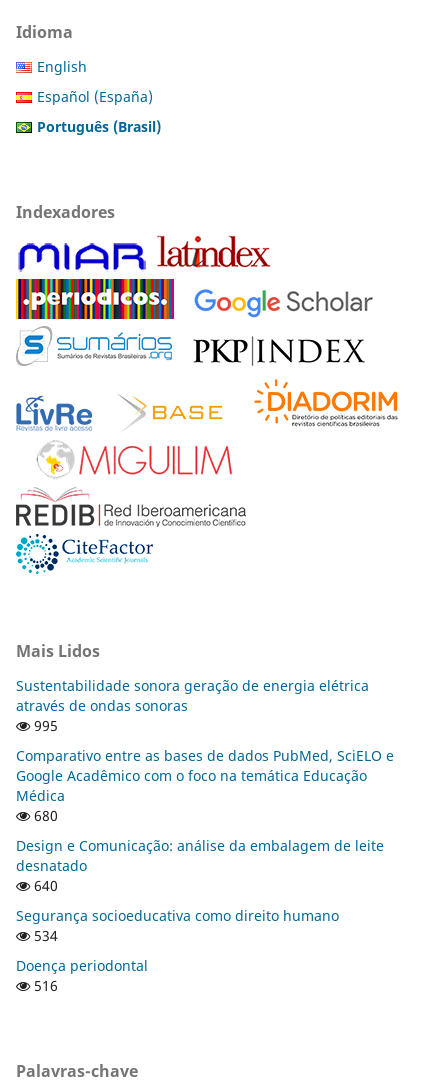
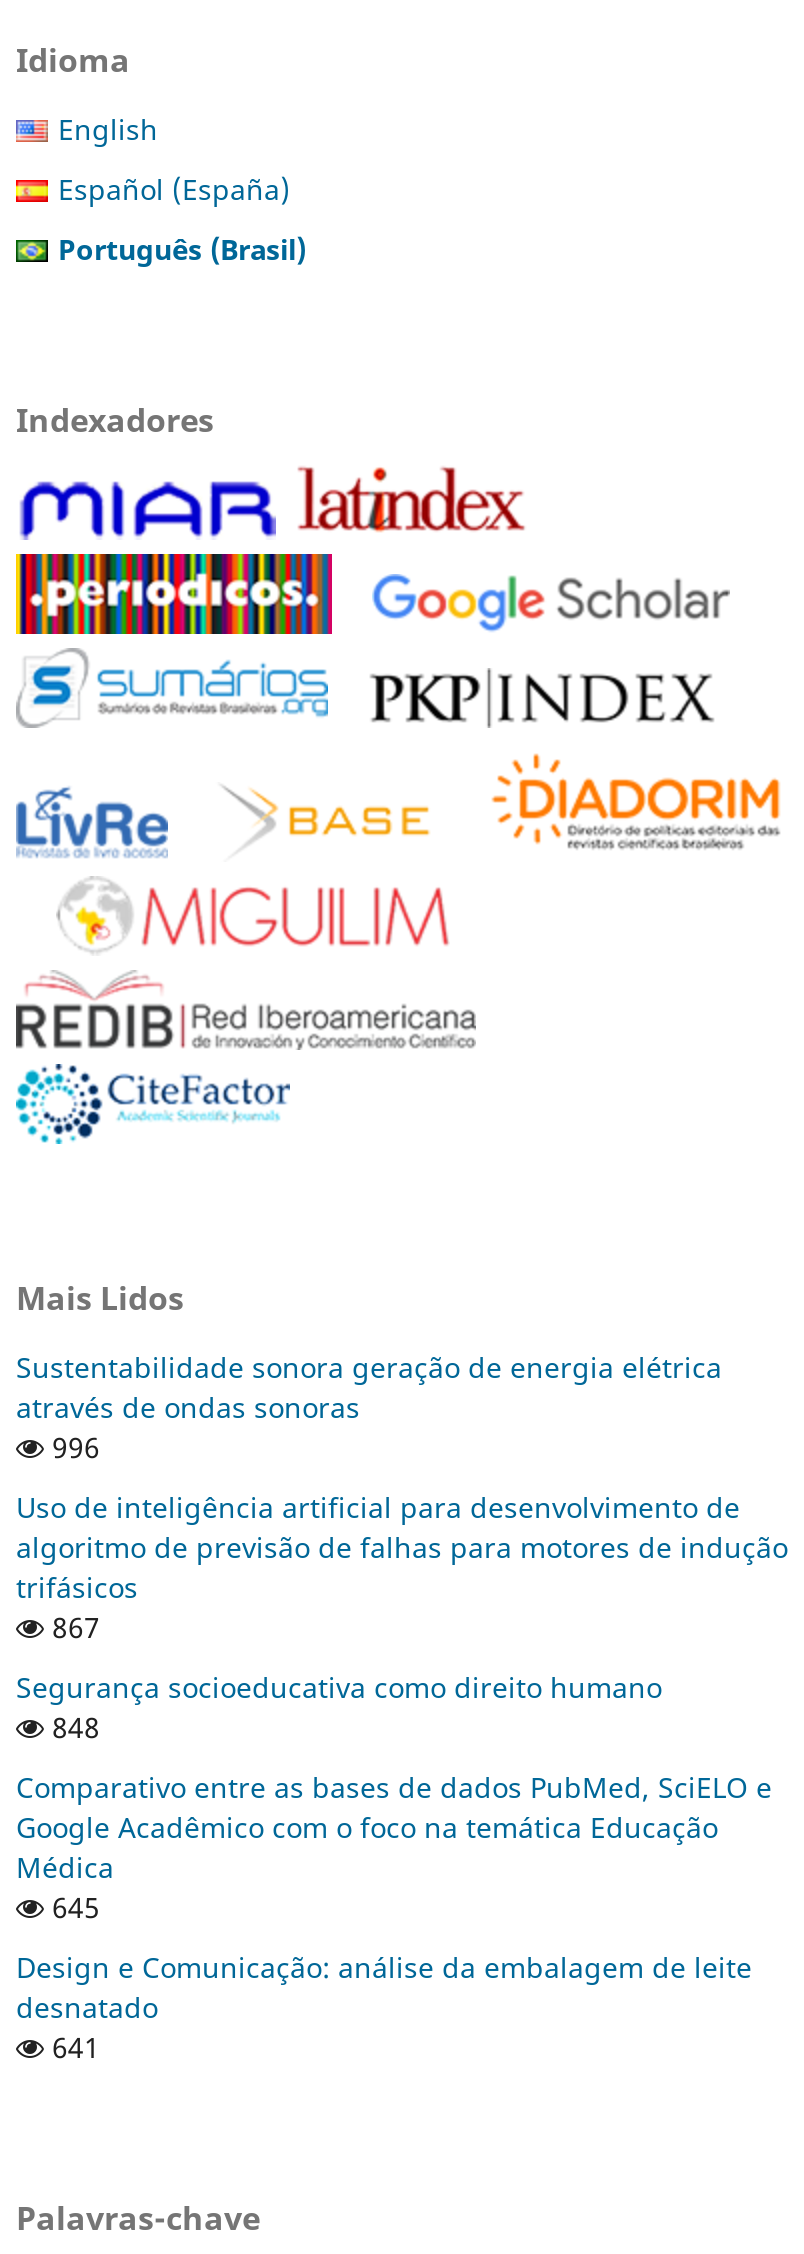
- 995
+ 996
+ Uso de inteligência artificial para desenvolvimento de
+ algoritmo de previsão de falhas para motores de indução
+ trifásicos
+ 867
+ 848

moved down: Comparativo entre as bases de dados PubMed, SciELO e | Google Acadêmico com o foco na temática Educação | Médica

- 680
+ 645

moved down: Design e Comunicação: análise da embalagem de leite | desnatado

- 640
- 534
- Doença periodontal
- 516
+ 641

moved up: Segurança socioeducativa como direito humano
